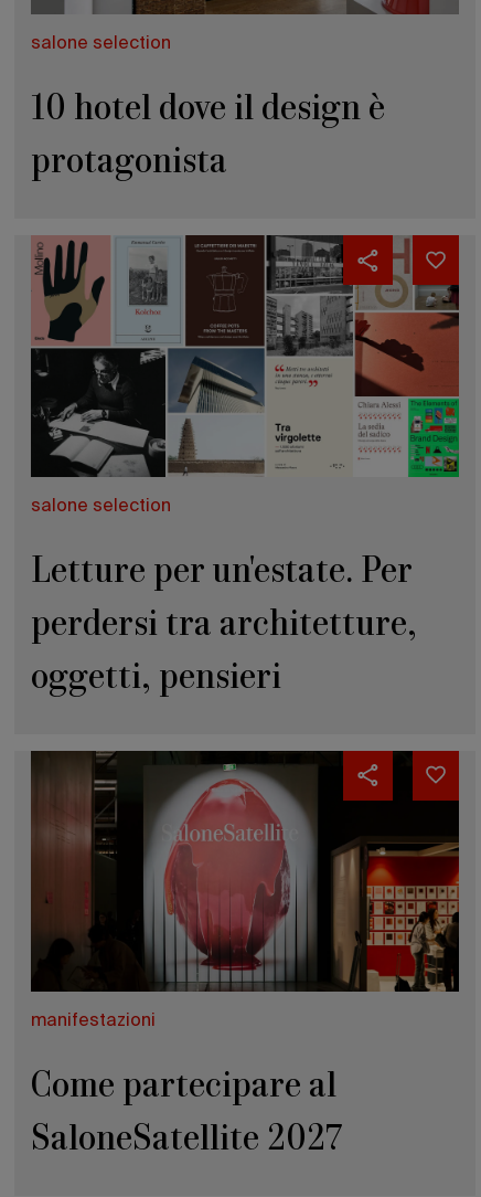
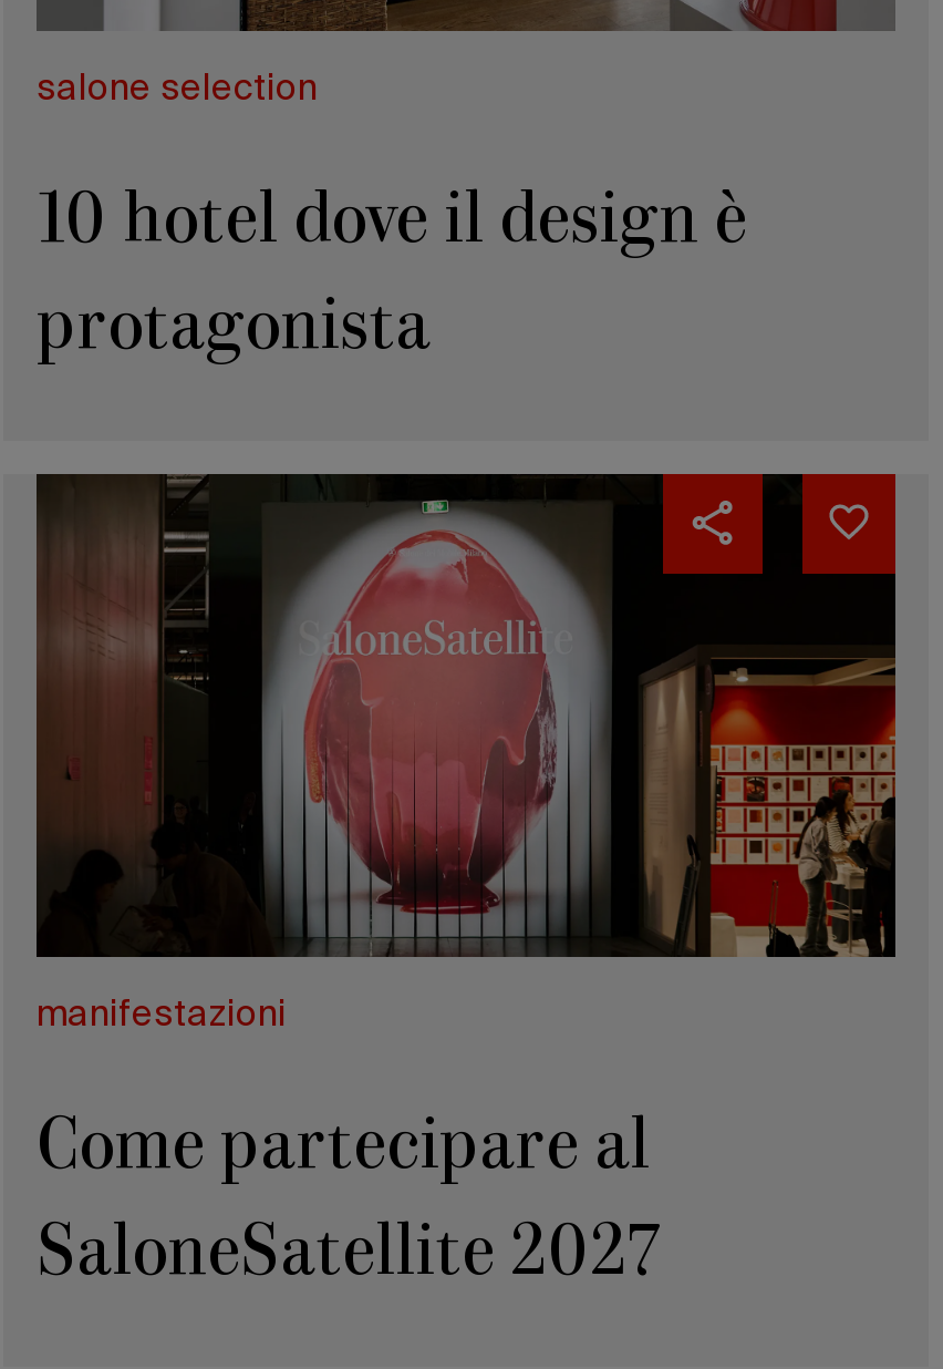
- [image]
- salone selection
- Letture per un'estate. Per
- perdersi tra architetture,
- oggetti, pensieri
